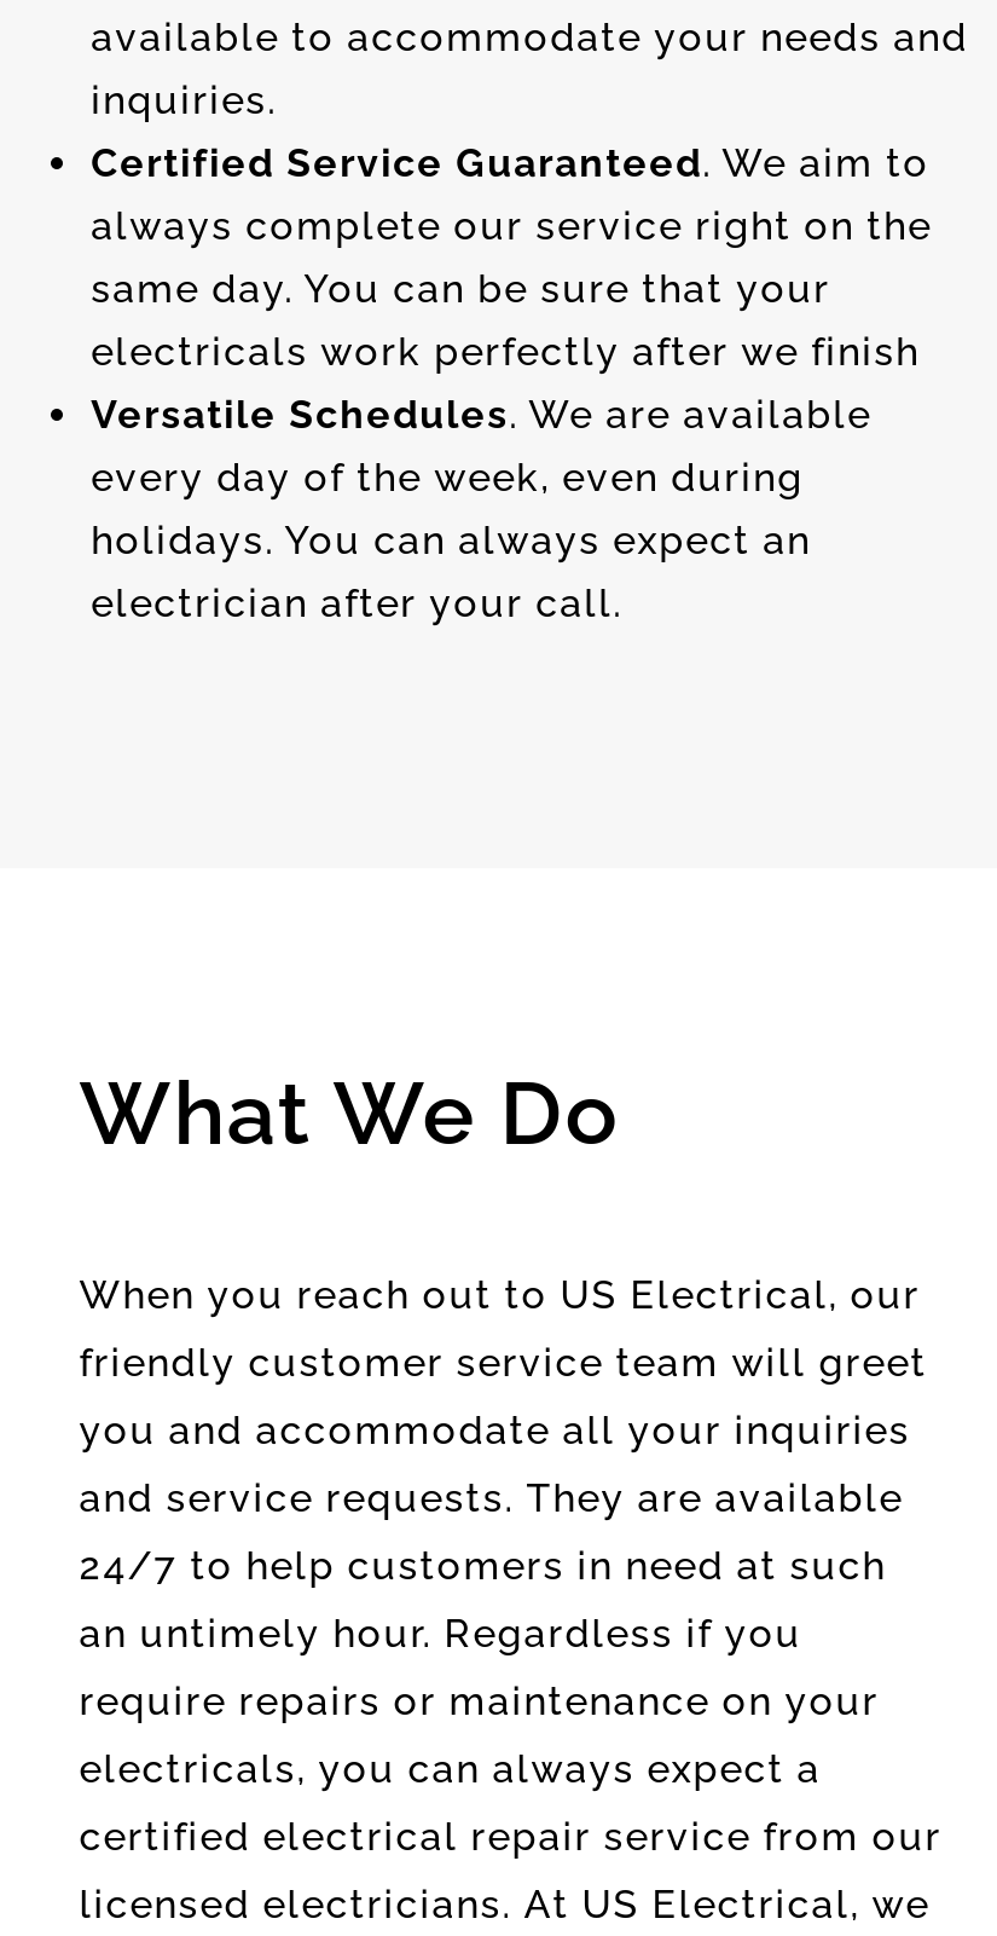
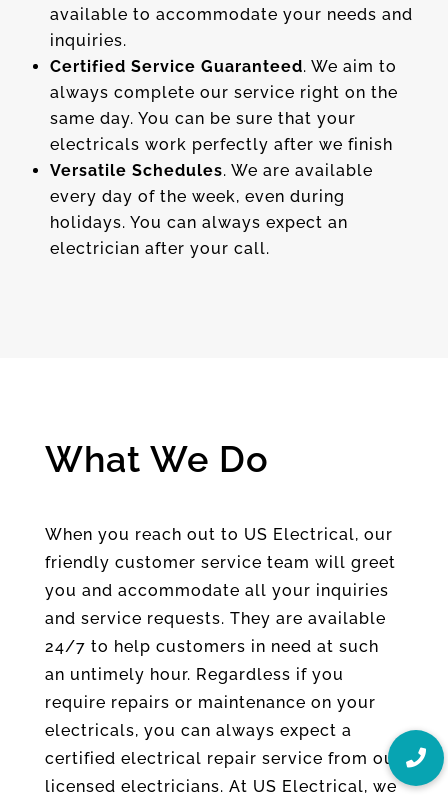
+ [image]
